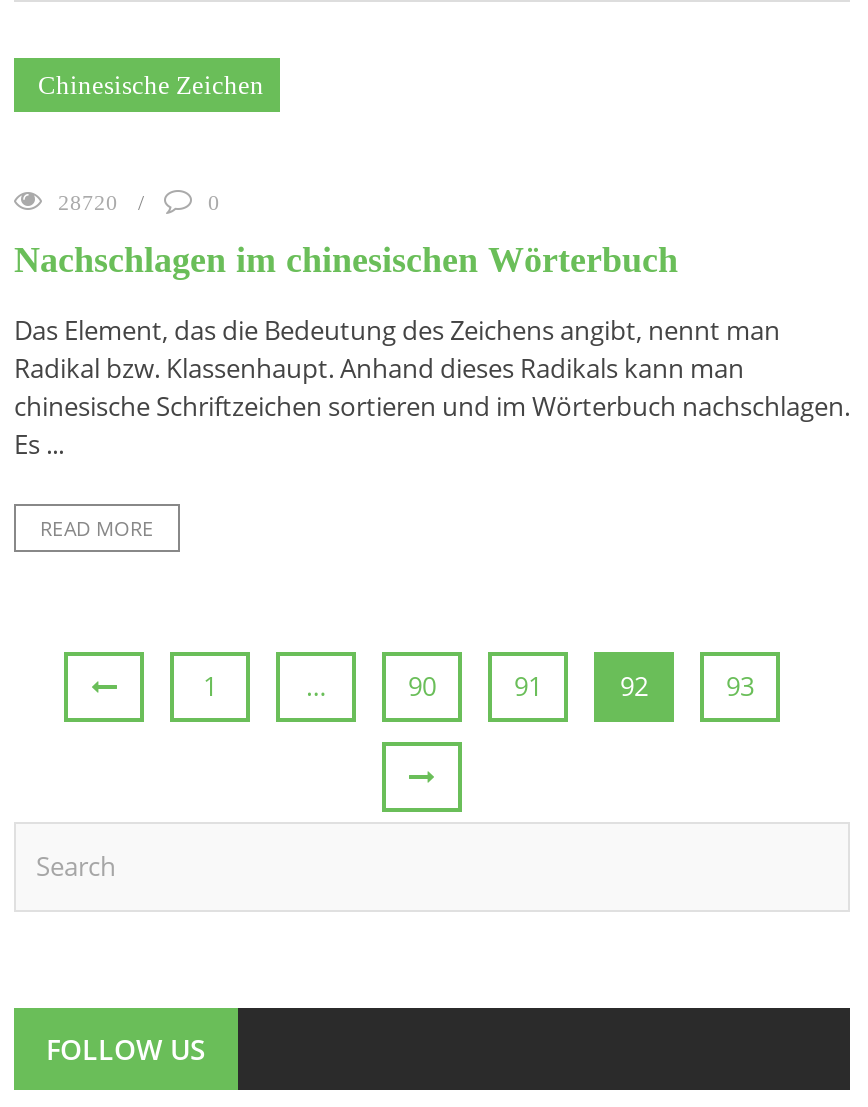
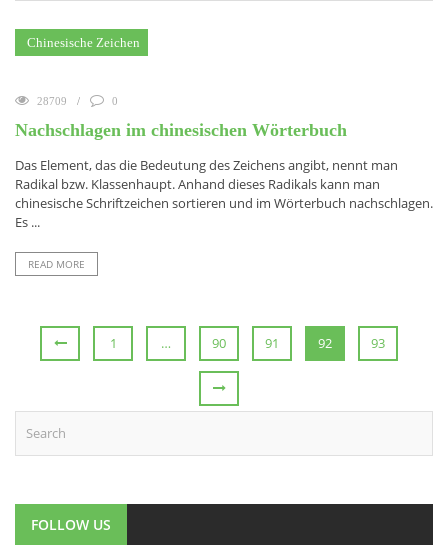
- 28720
+ 28709
